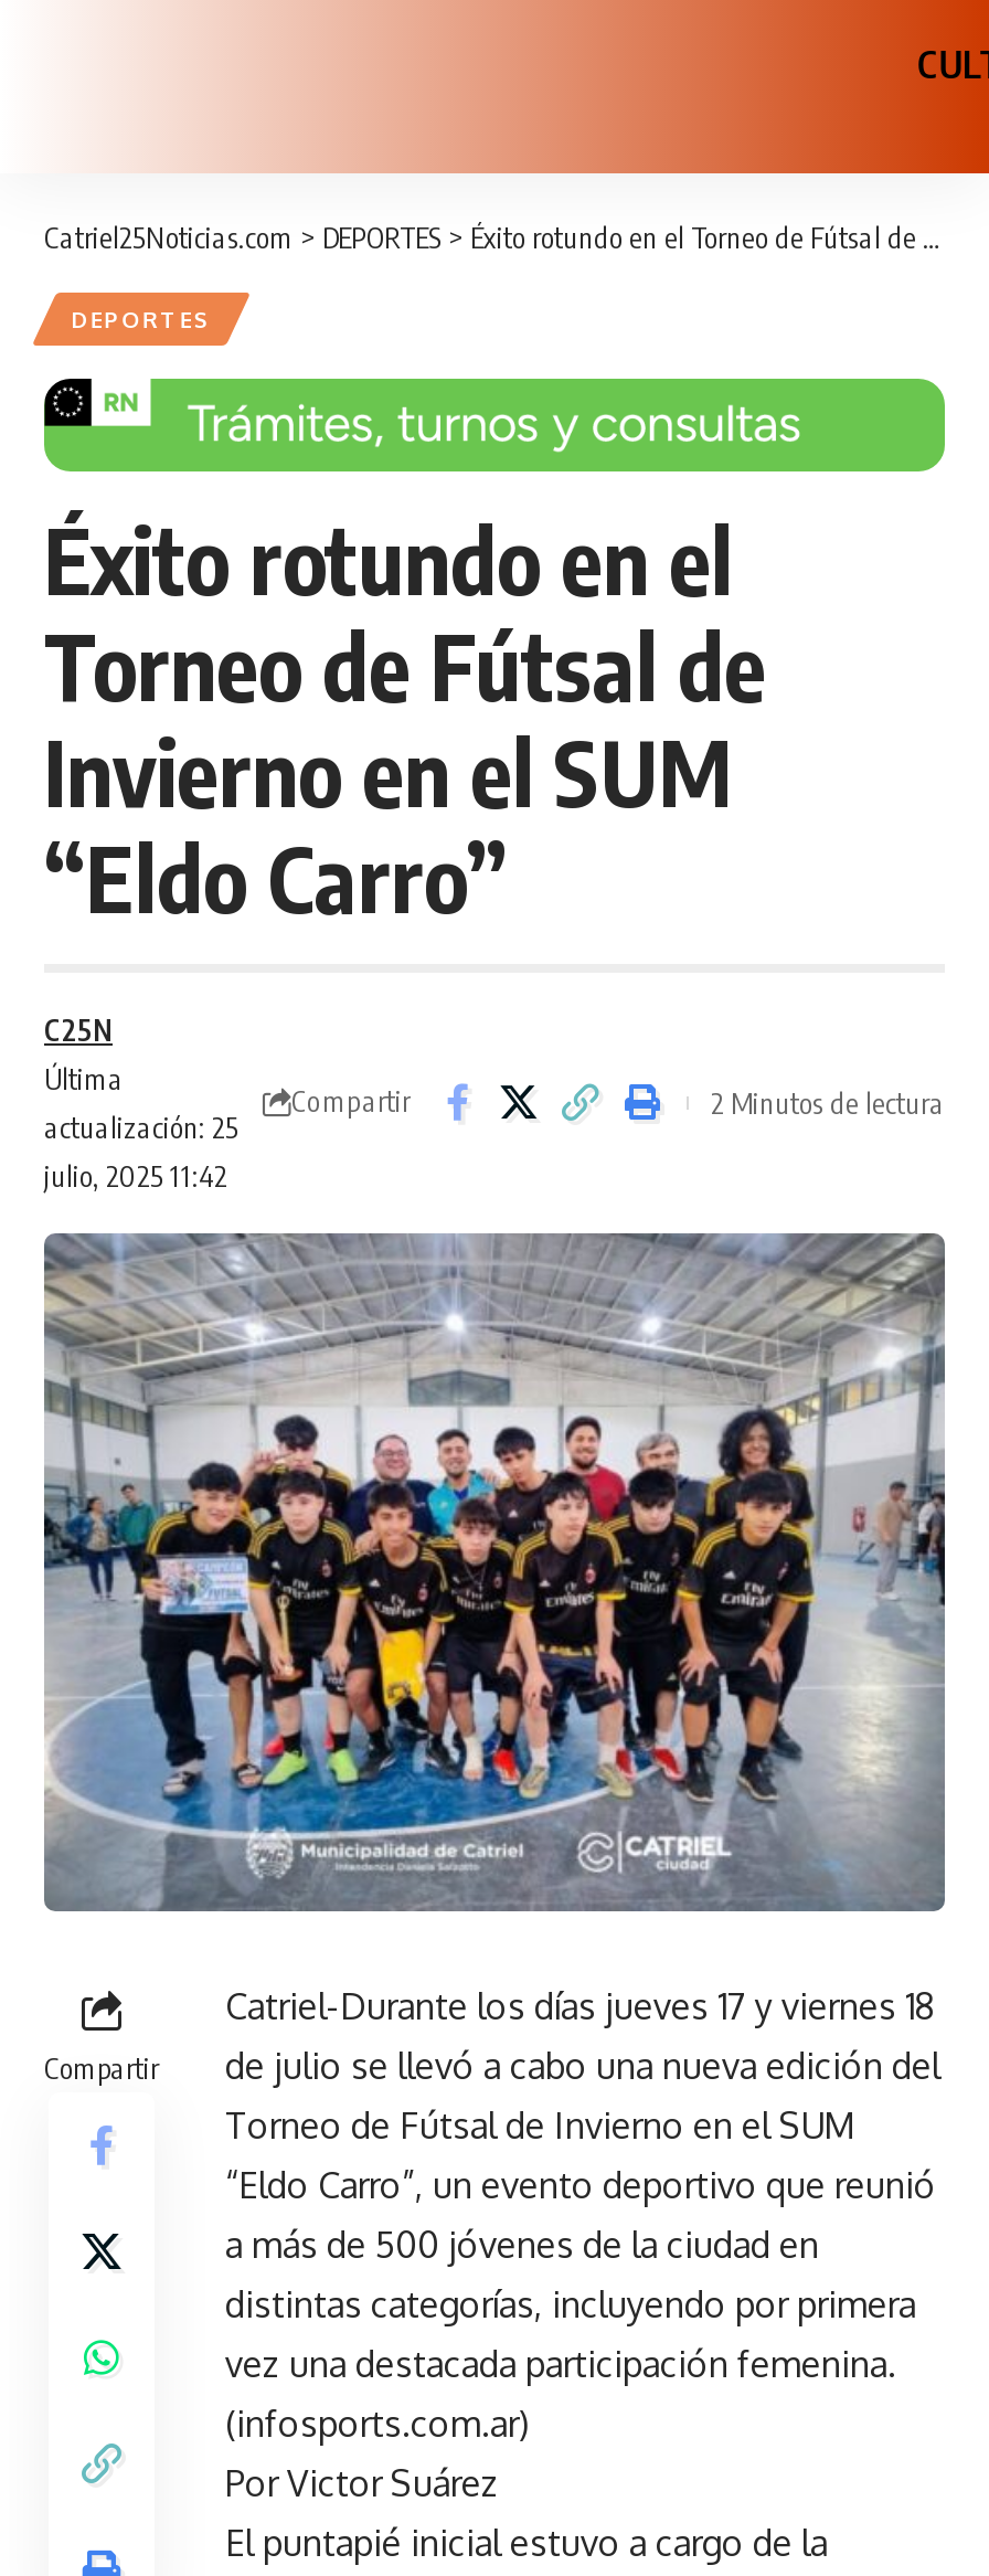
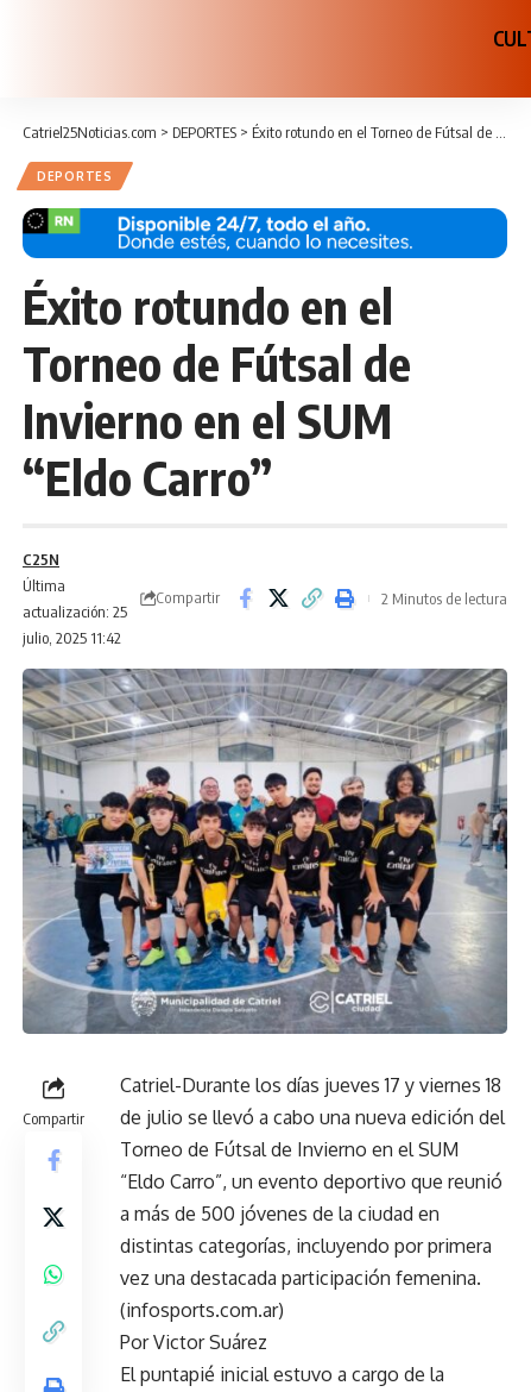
- [image]
+ [image]
